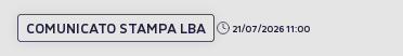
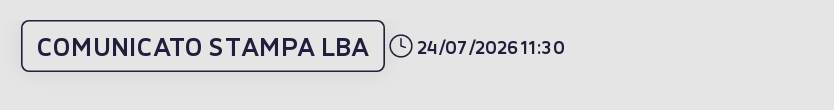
- 21/07/2026 11:00
+ 24/07/2026 11:30
